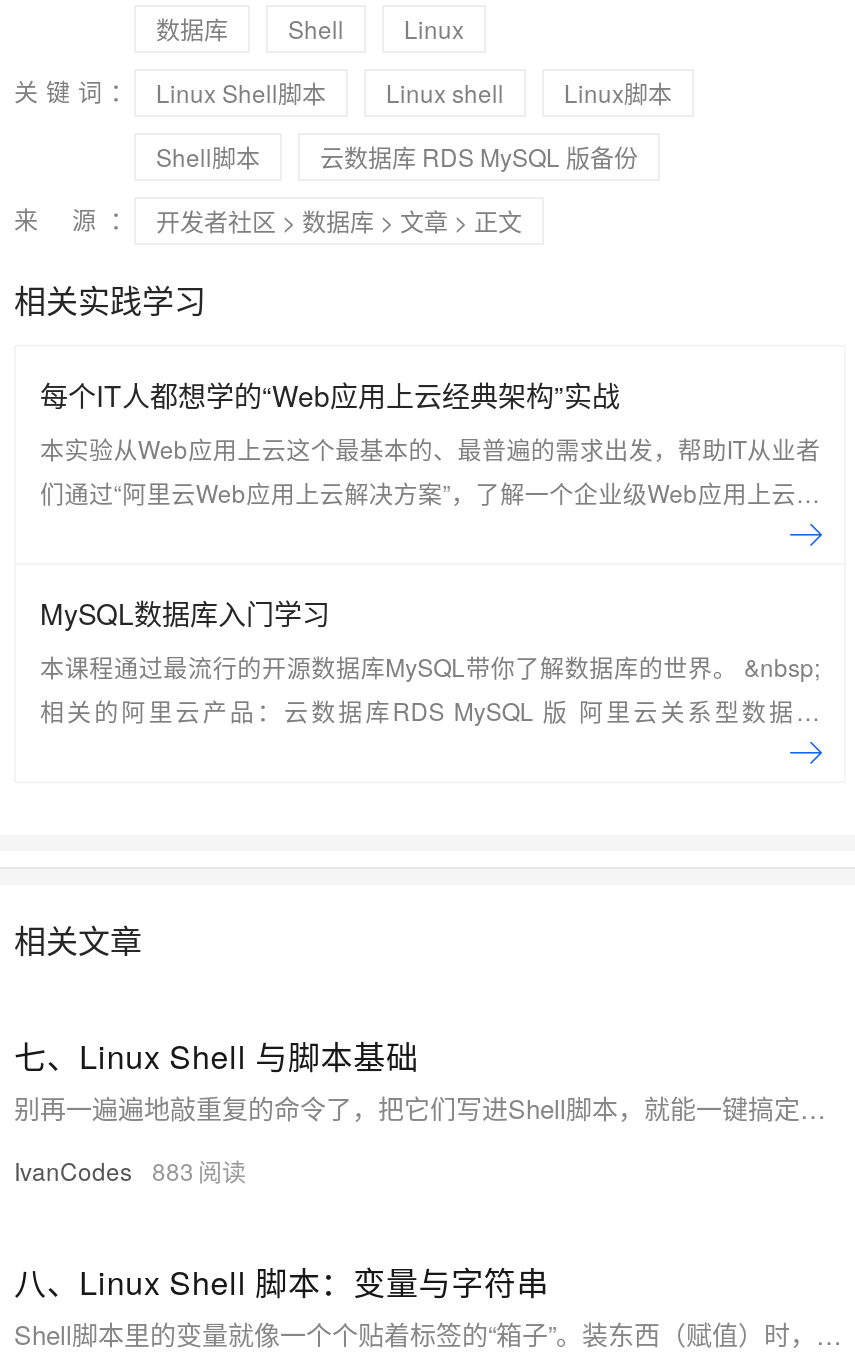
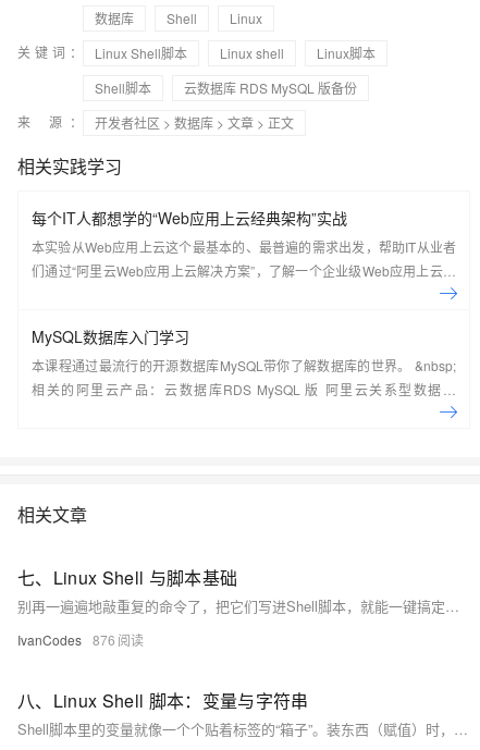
- IvanCodes 883
+ IvanCodes 876
